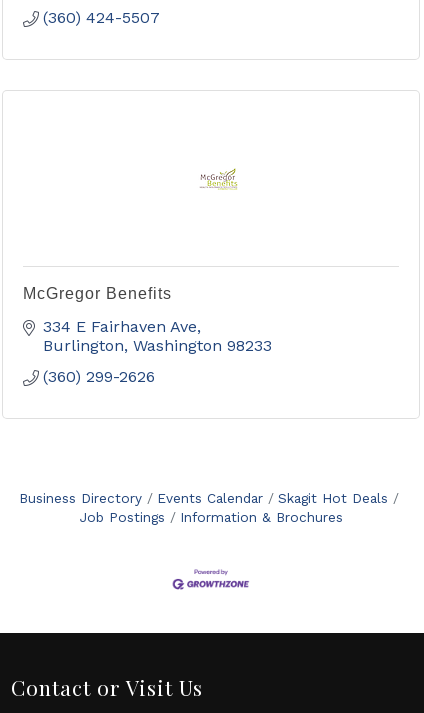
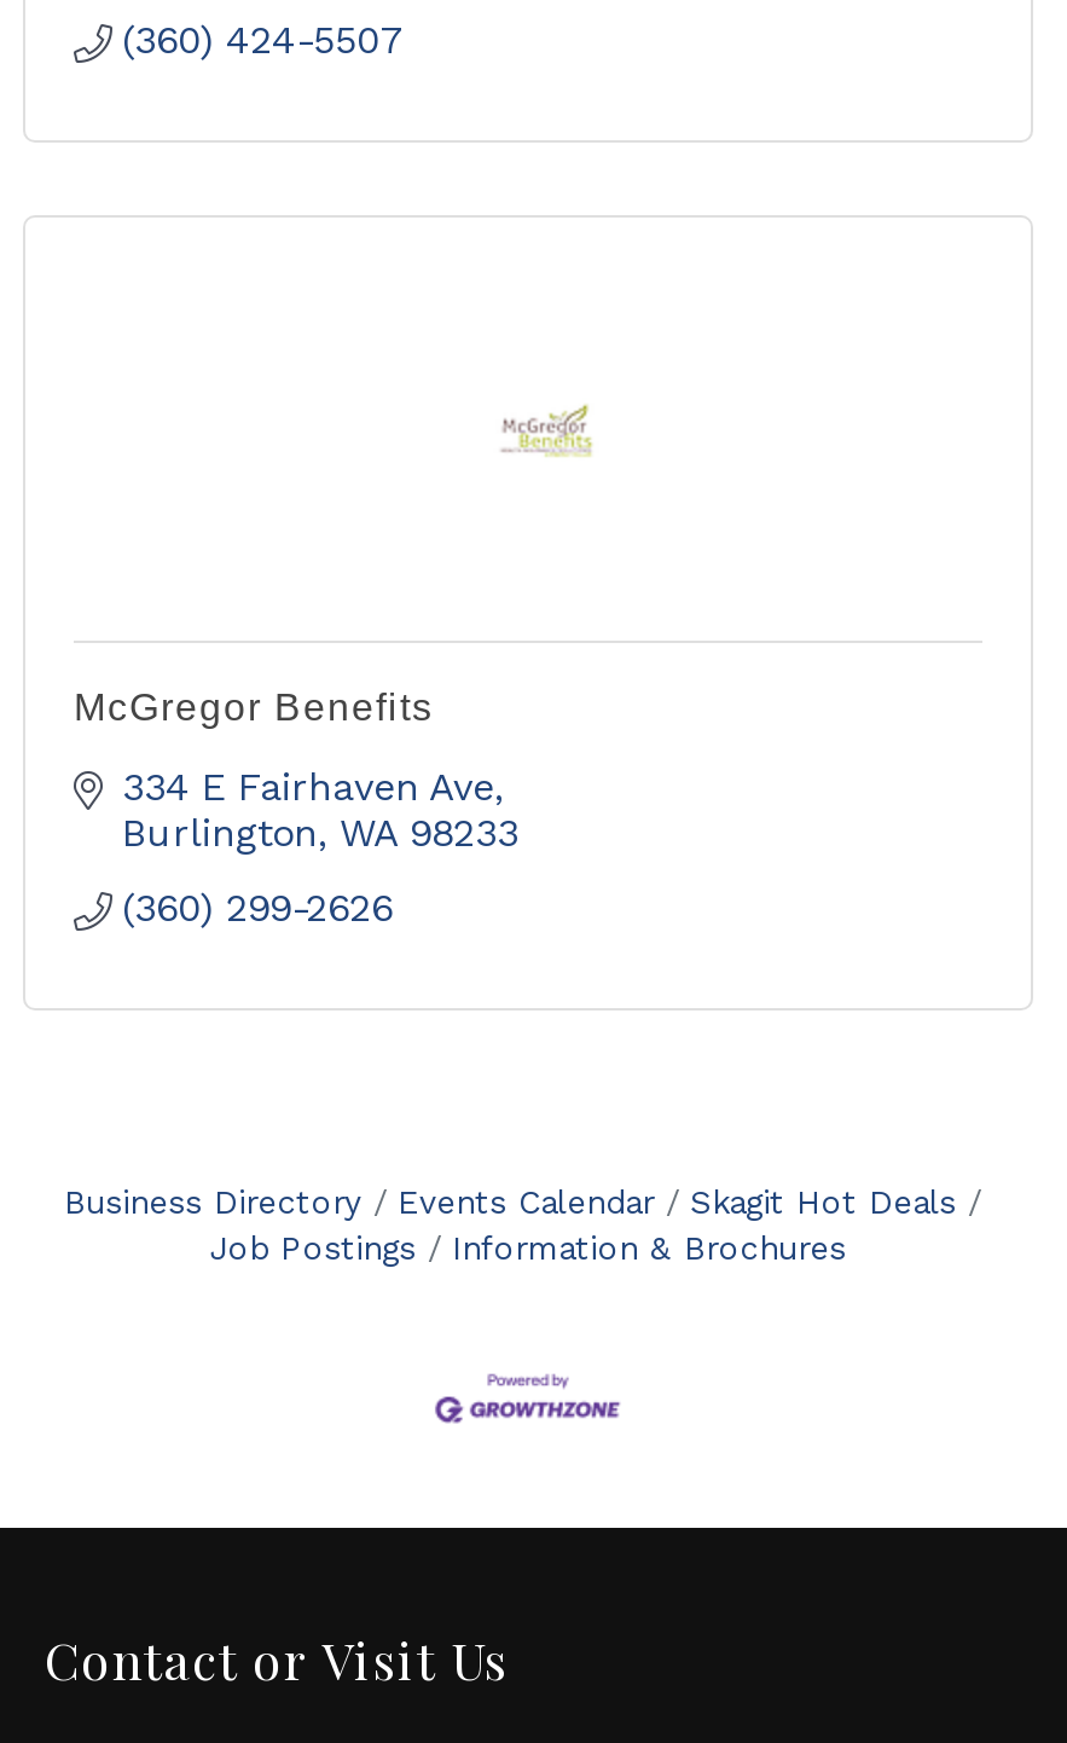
- Burlington Washington 98233
+ Burlington WA 98233
